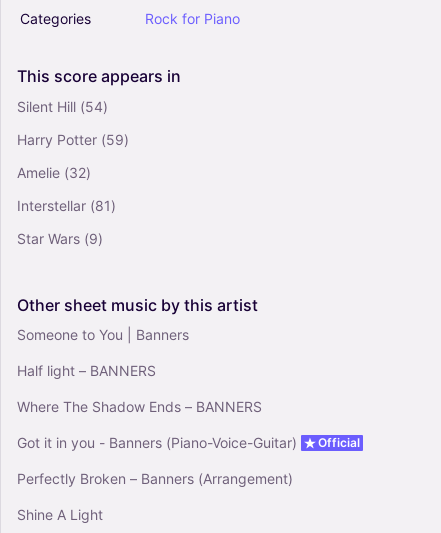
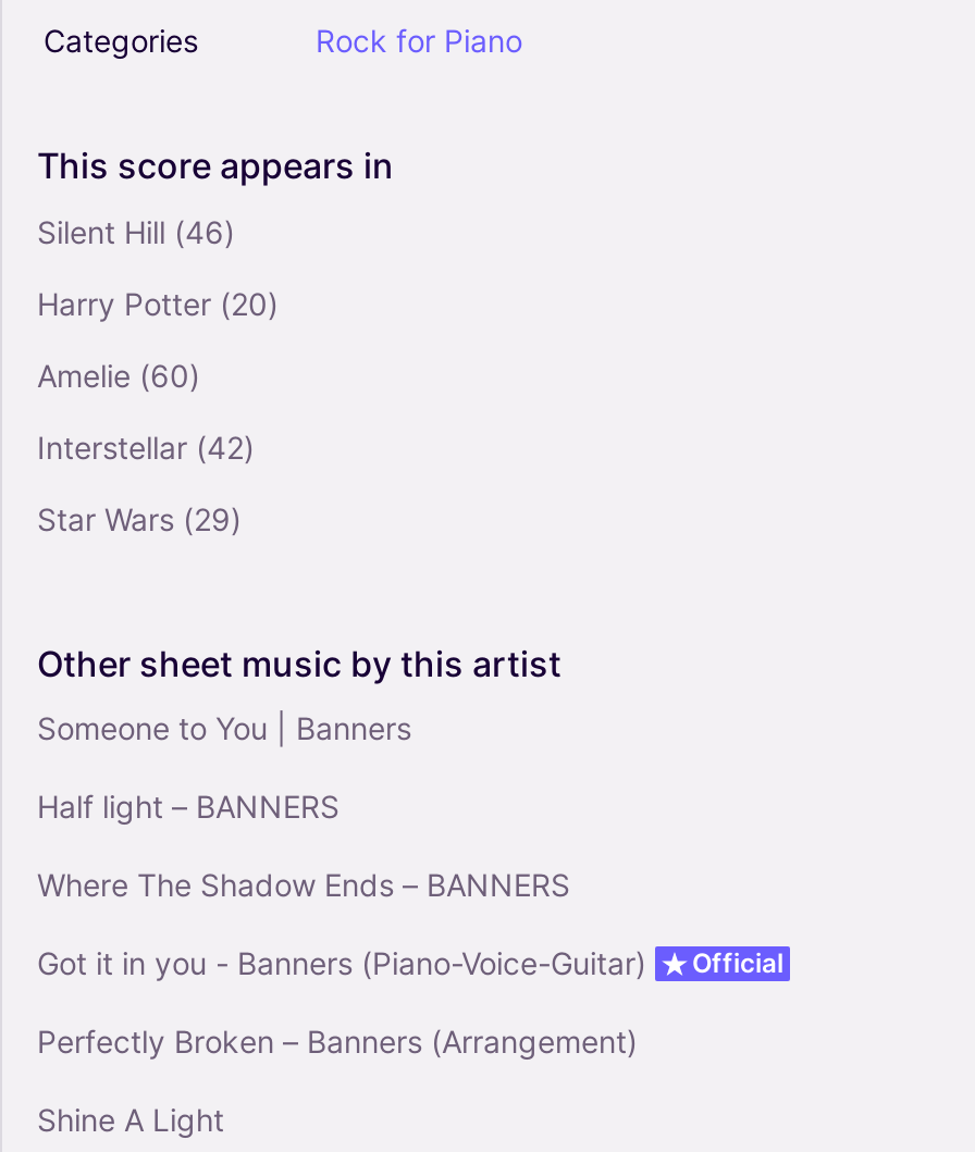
- Silent Hill (54)
+ Silent Hill (46)

- Harry Potter (59)
+ Harry Potter (20)

- Amelie (32)
+ Amelie (60)

- Interstellar (81)
+ Interstellar (42)

- Star Wars (9)
+ Star Wars (29)
